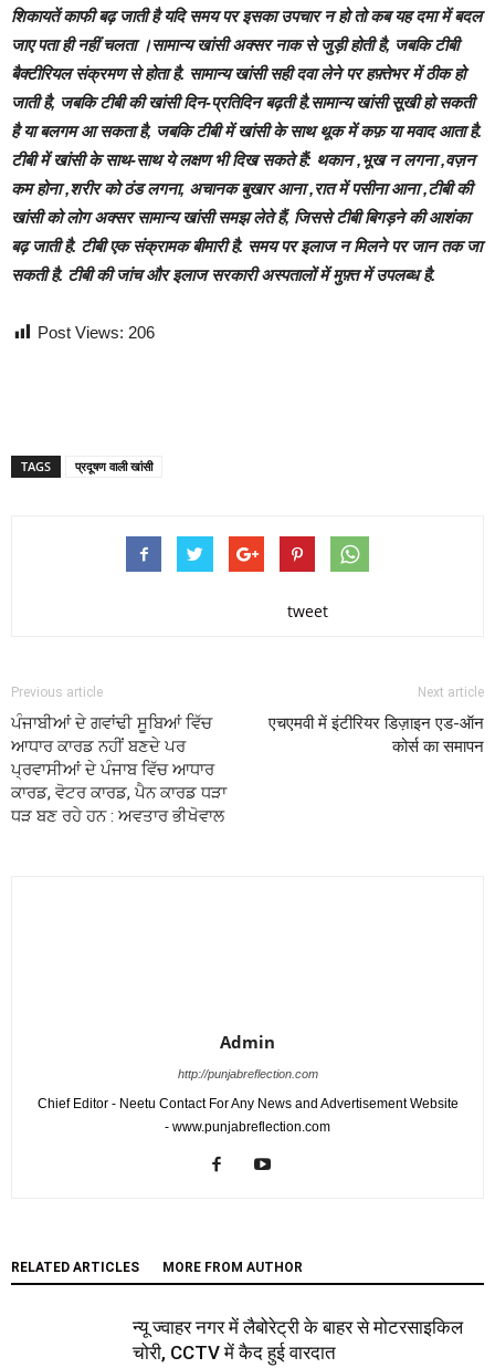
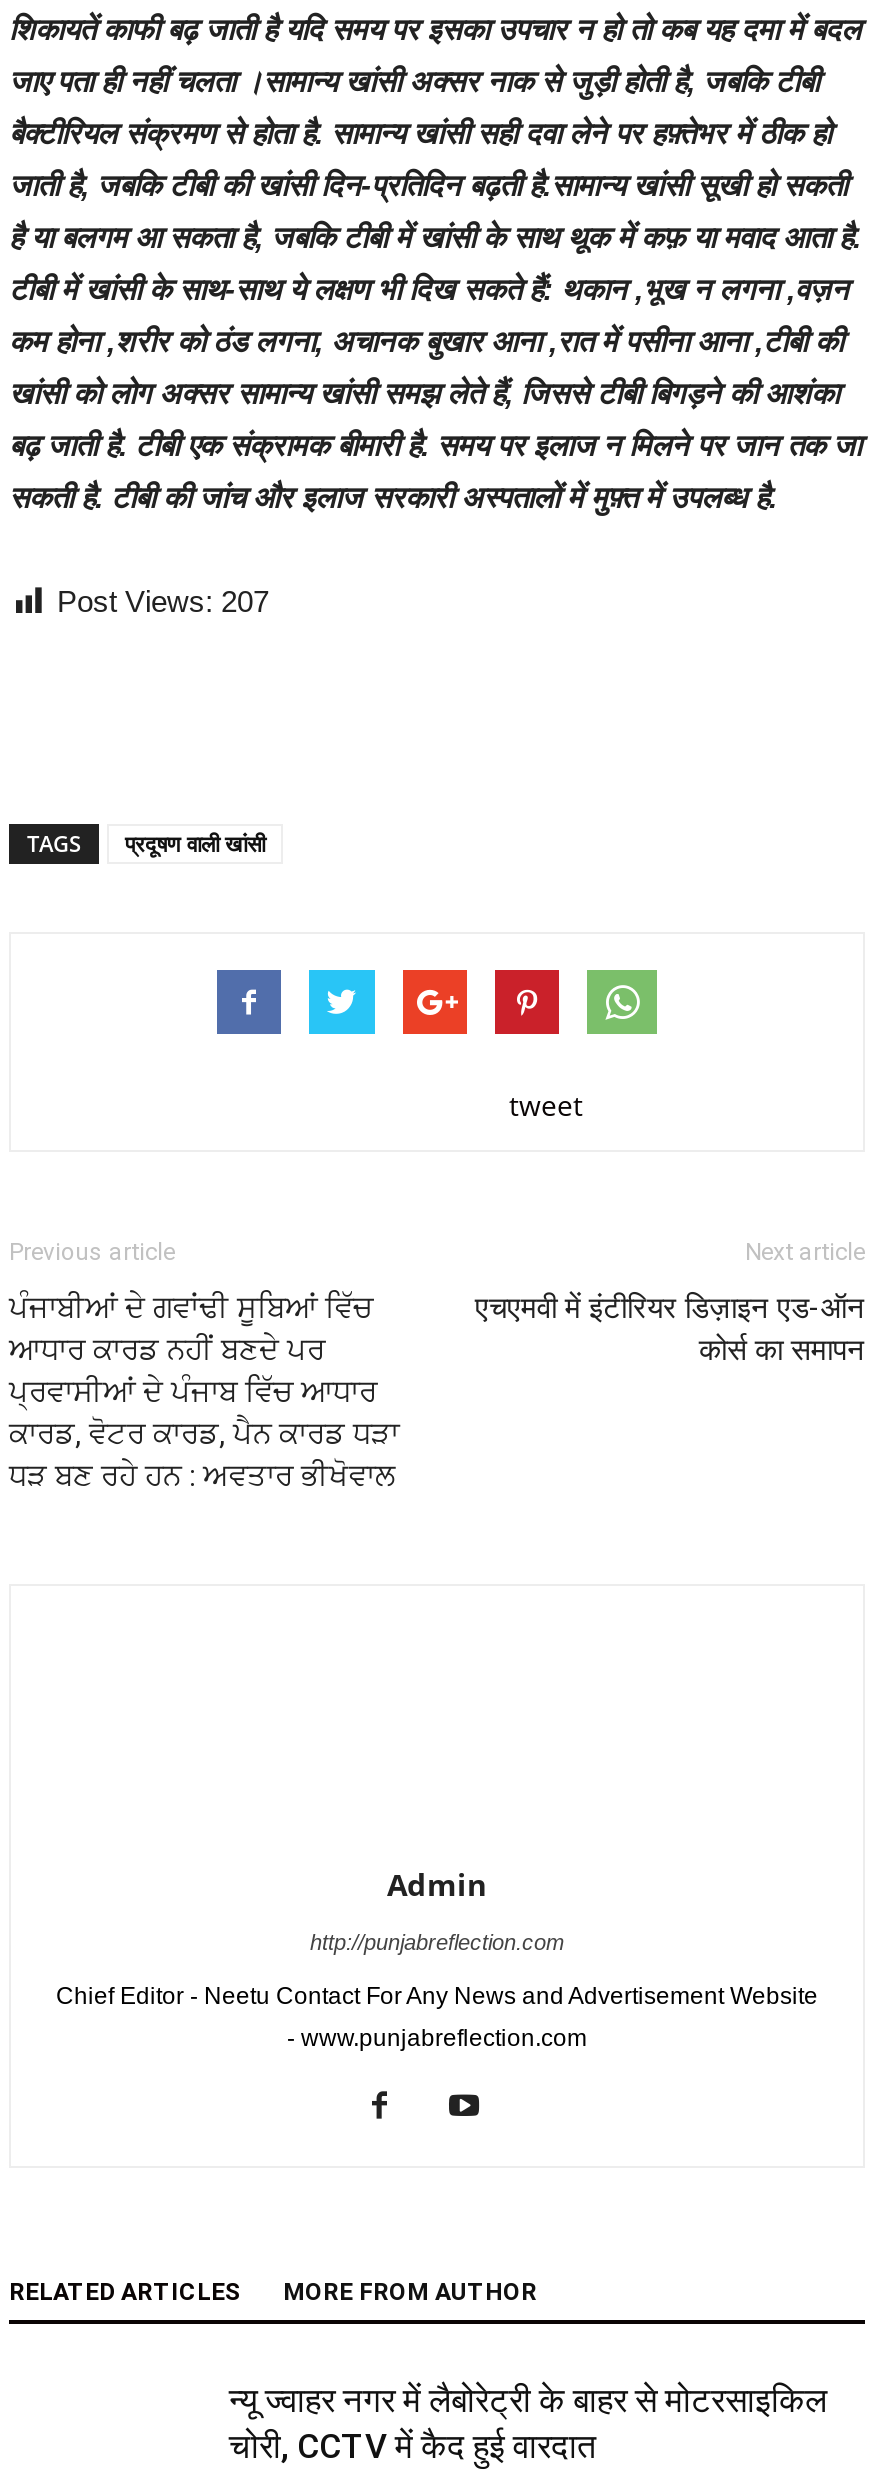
- Post Views: 206
+ Post Views: 207
